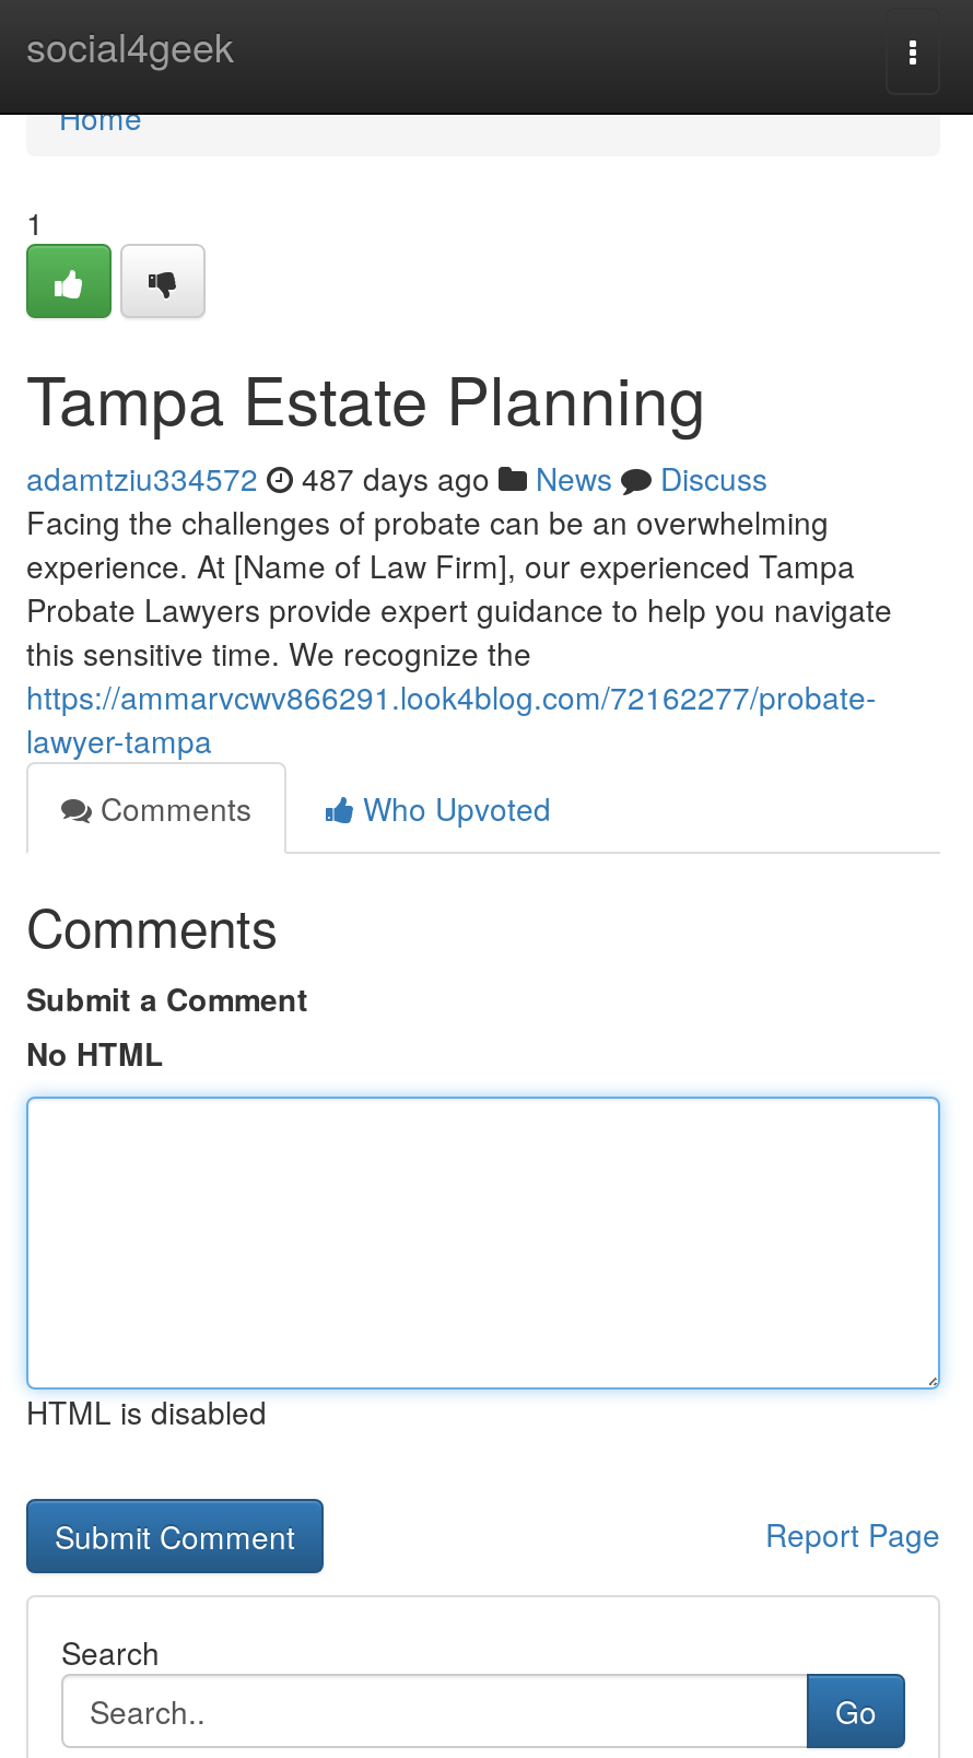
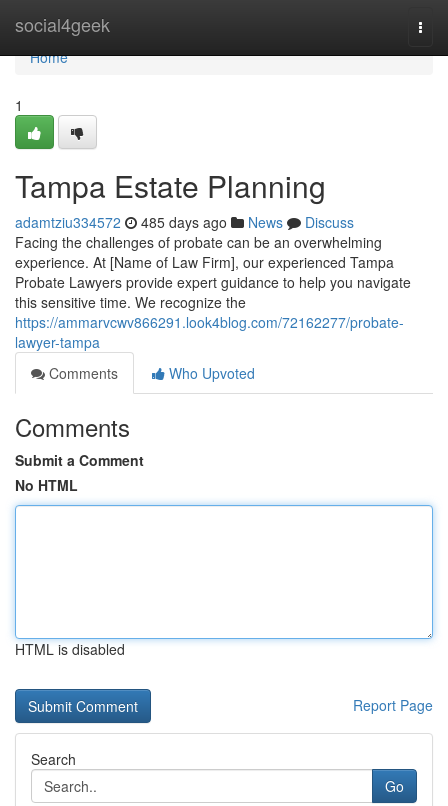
- adamtziu334572 487 days ago News Discuss
+ adamtziu334572 485 days ago News Discuss
